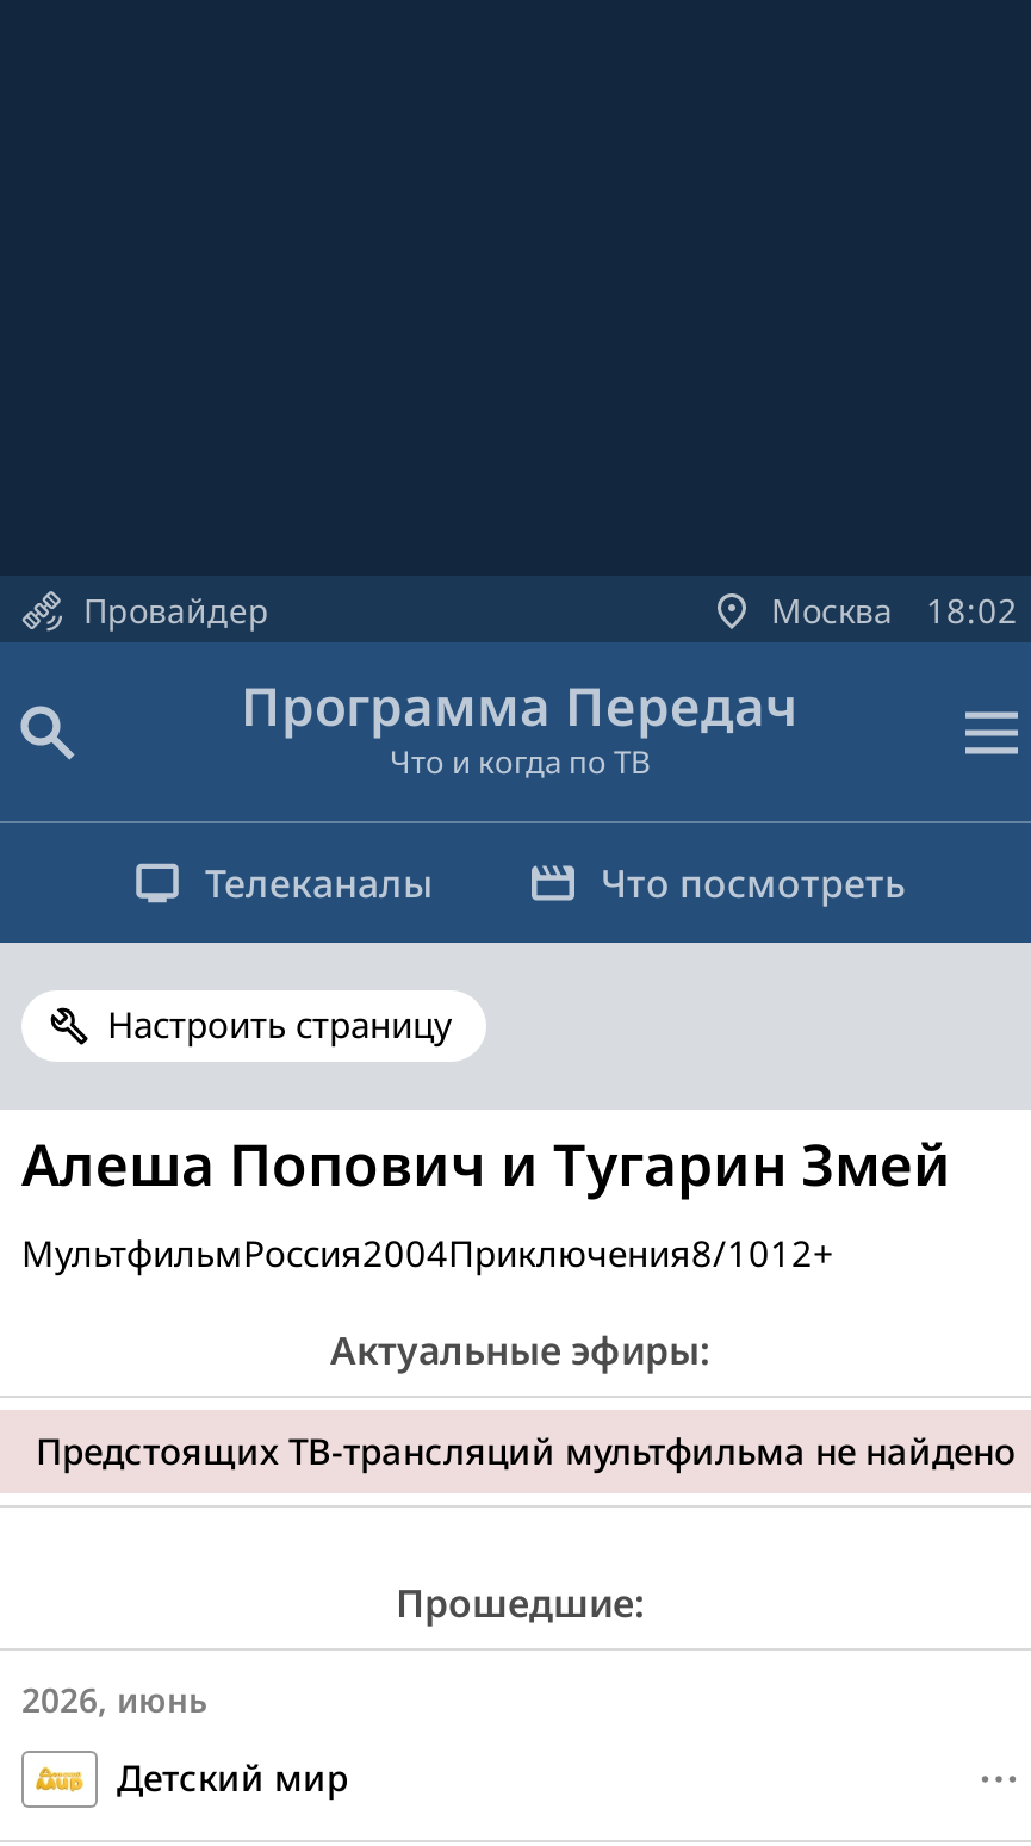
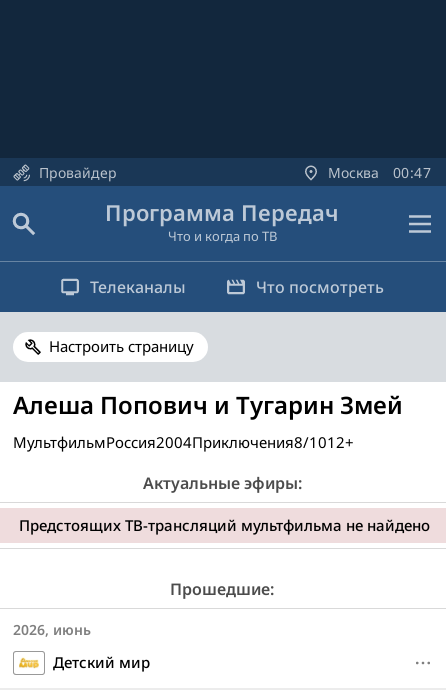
- Москва 18 02
+ Москва 00 47
